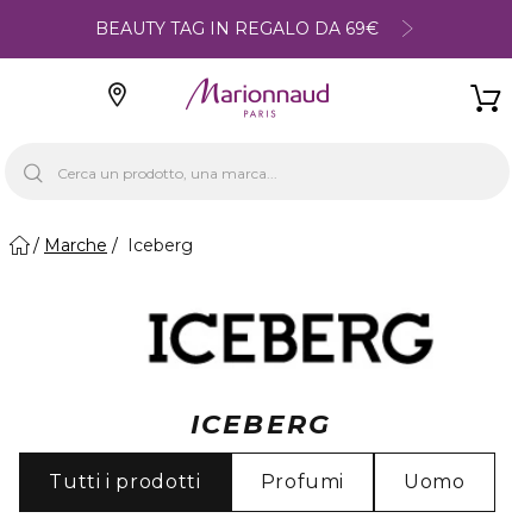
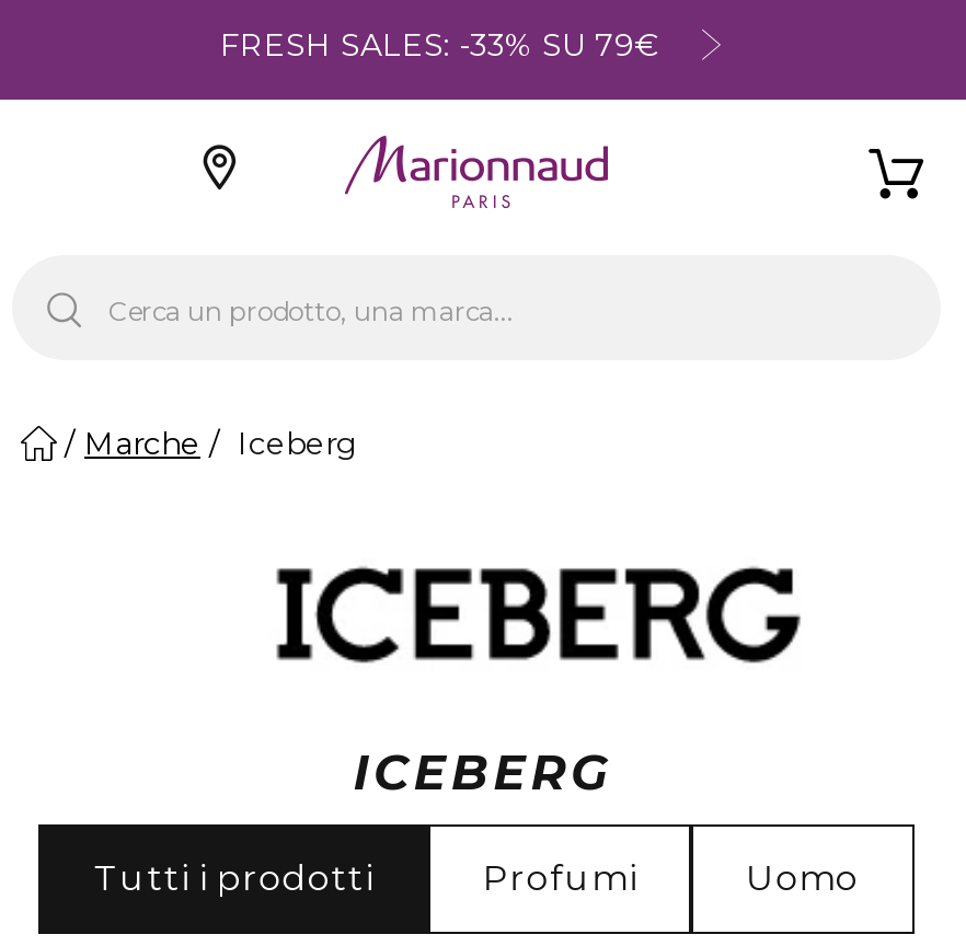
- BEAUTY TAG IN REGALO DA 69€
+ FRESH SALES: -33% SU 79€
